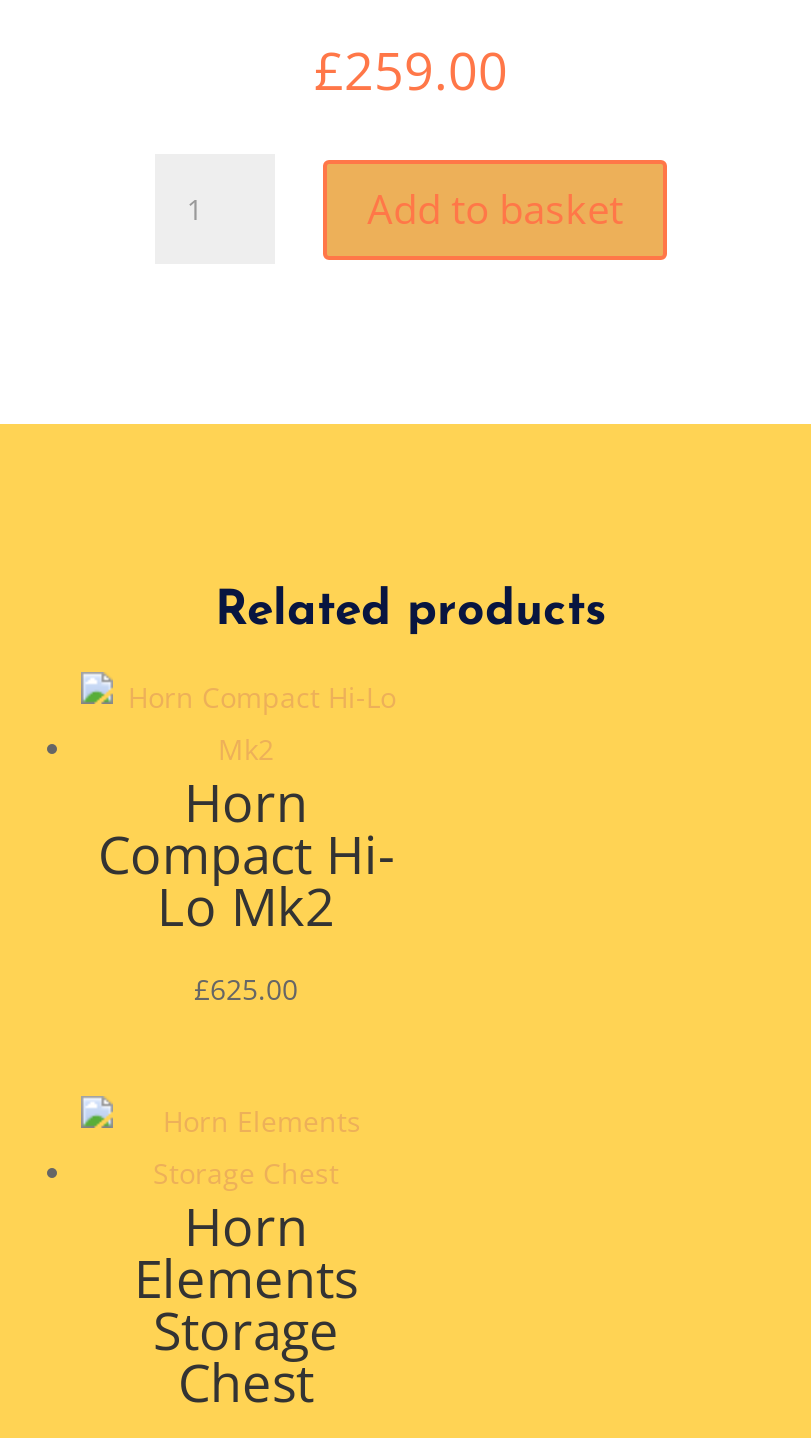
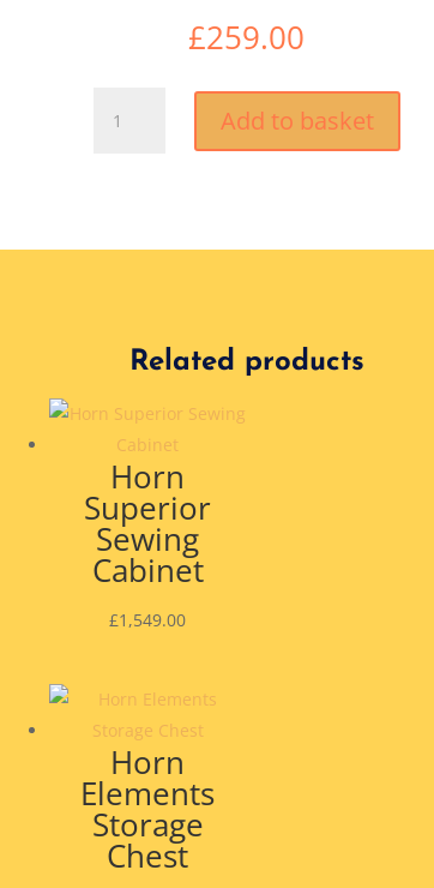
- Compact Hi-
- Lo Mk2
- £625.00
+ Superior
+ Sewing
+ Cabinet
+ £1,549.00
